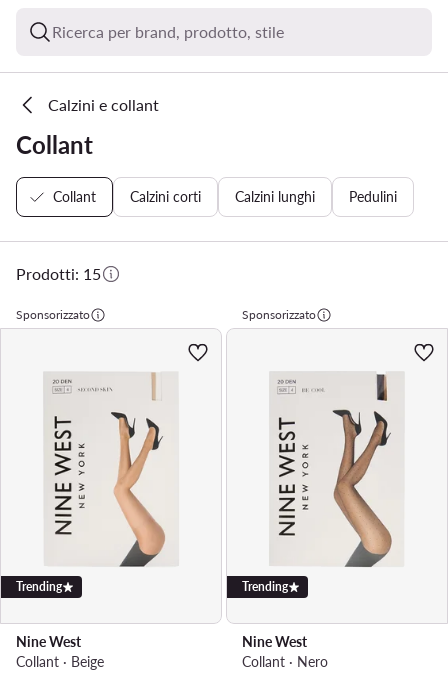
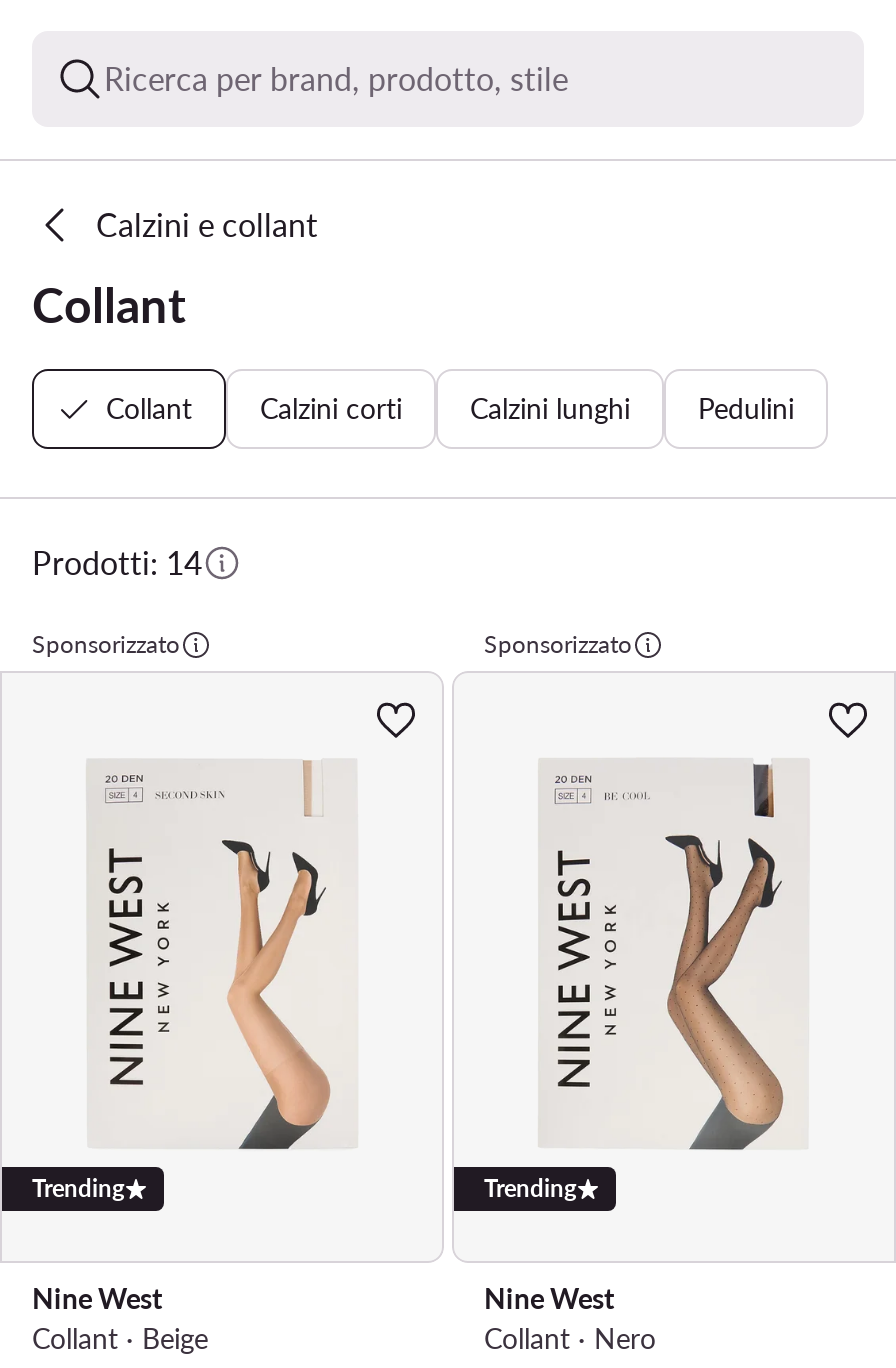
- Prodotti: 15
+ Prodotti: 14
